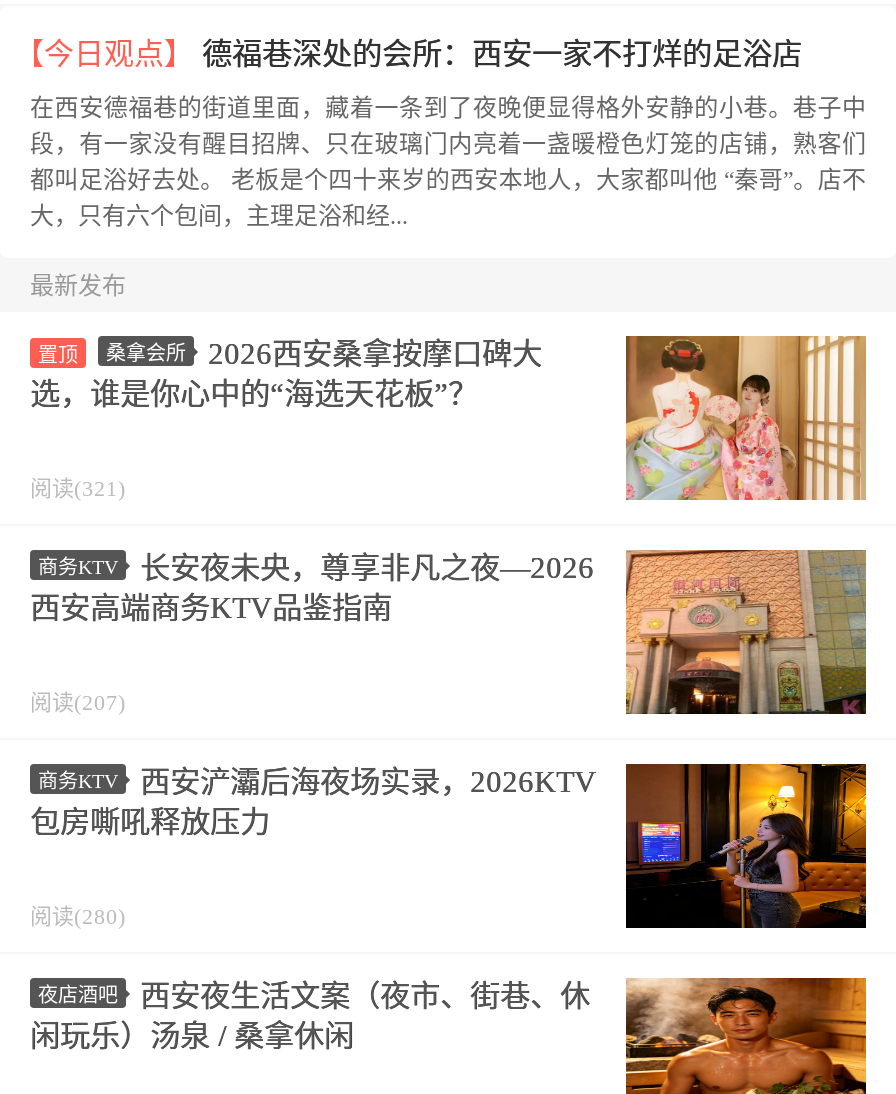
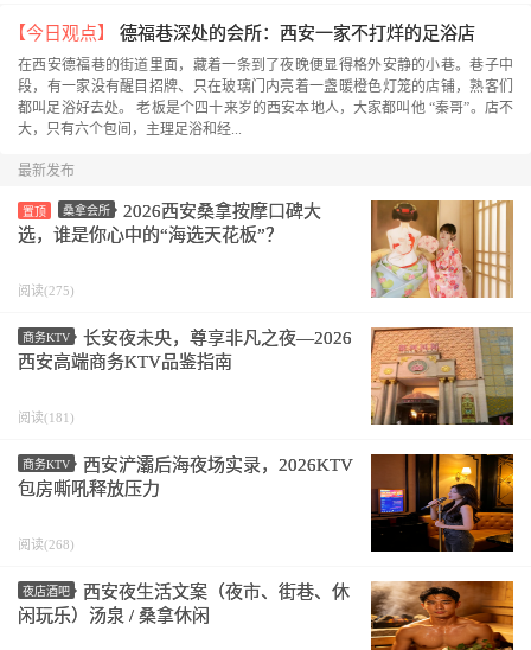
- 阅读(321)
+ 阅读(275)

- 阅读(207)
+ 阅读(181)

- 阅读(280)
+ 阅读(268)
